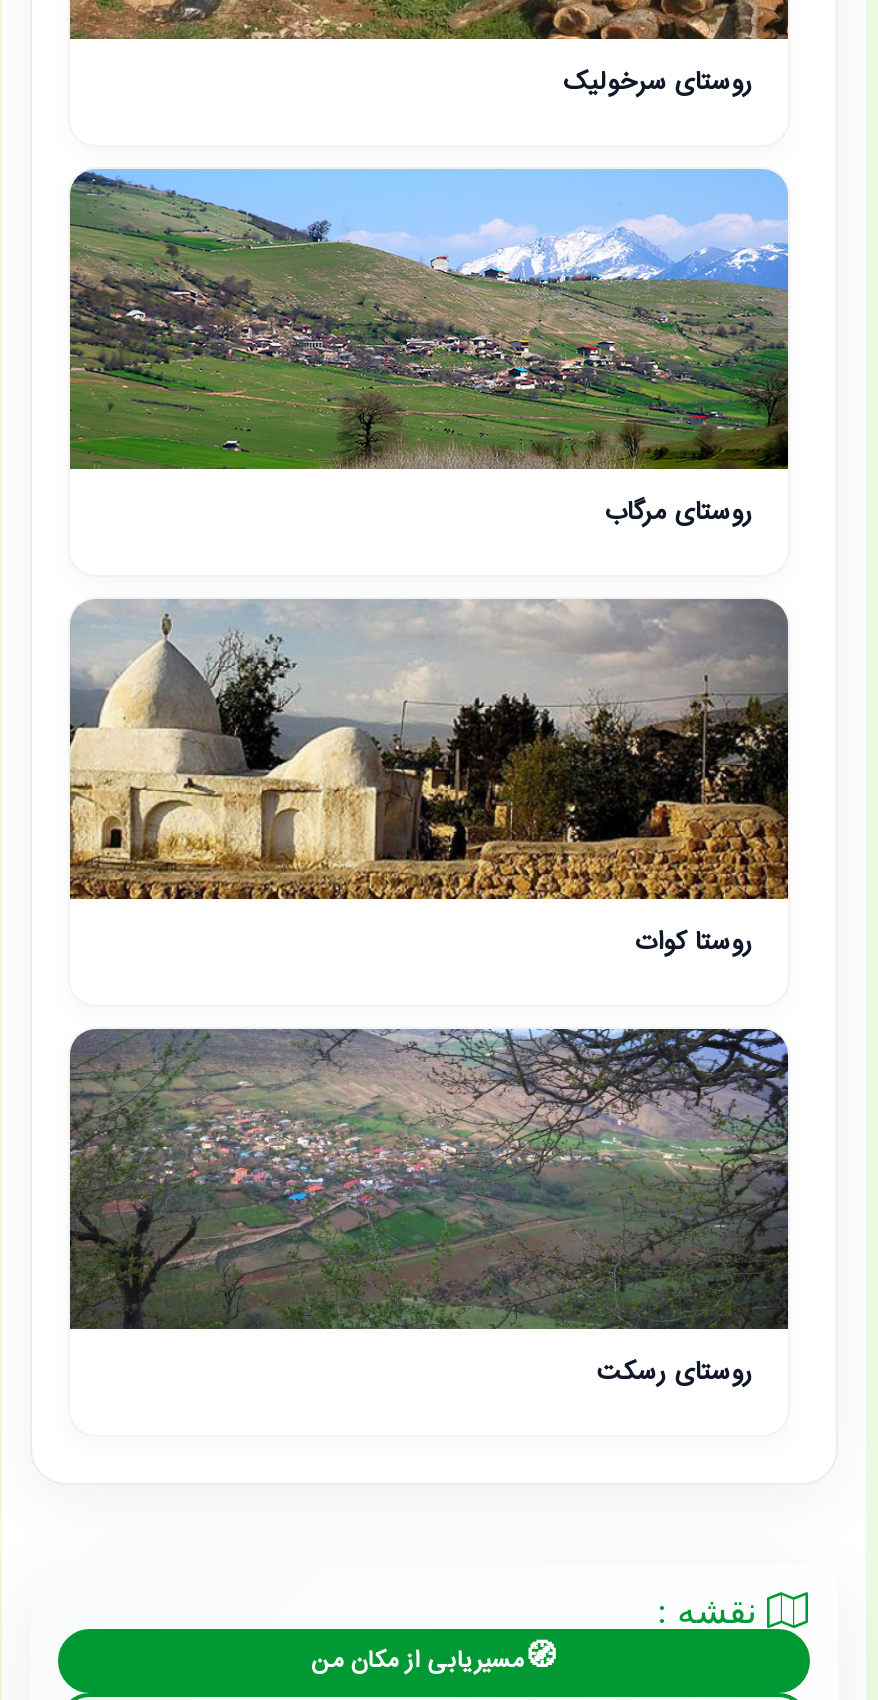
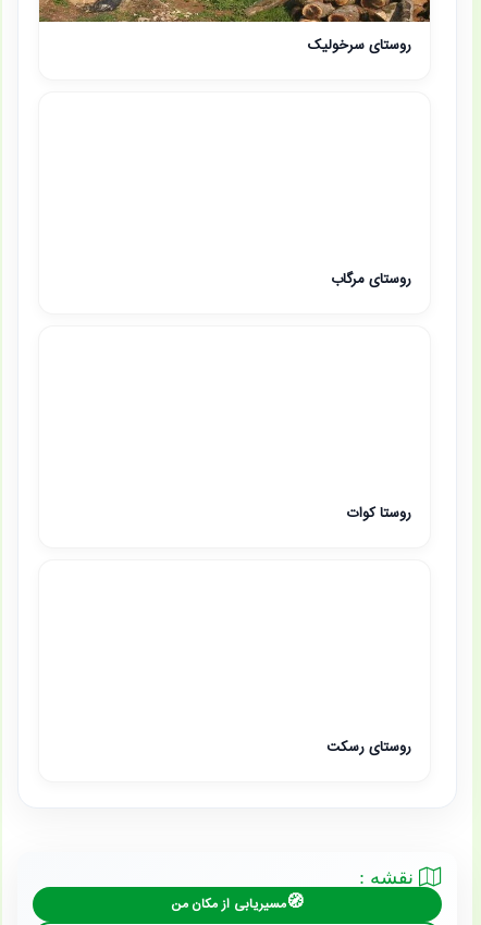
- [image]

- [image]

- [image]
